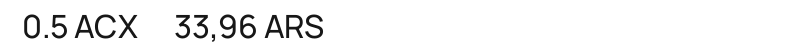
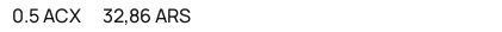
- 0.5 ACX 33,96 ARS
+ 0.5 ACX 32,86 ARS
